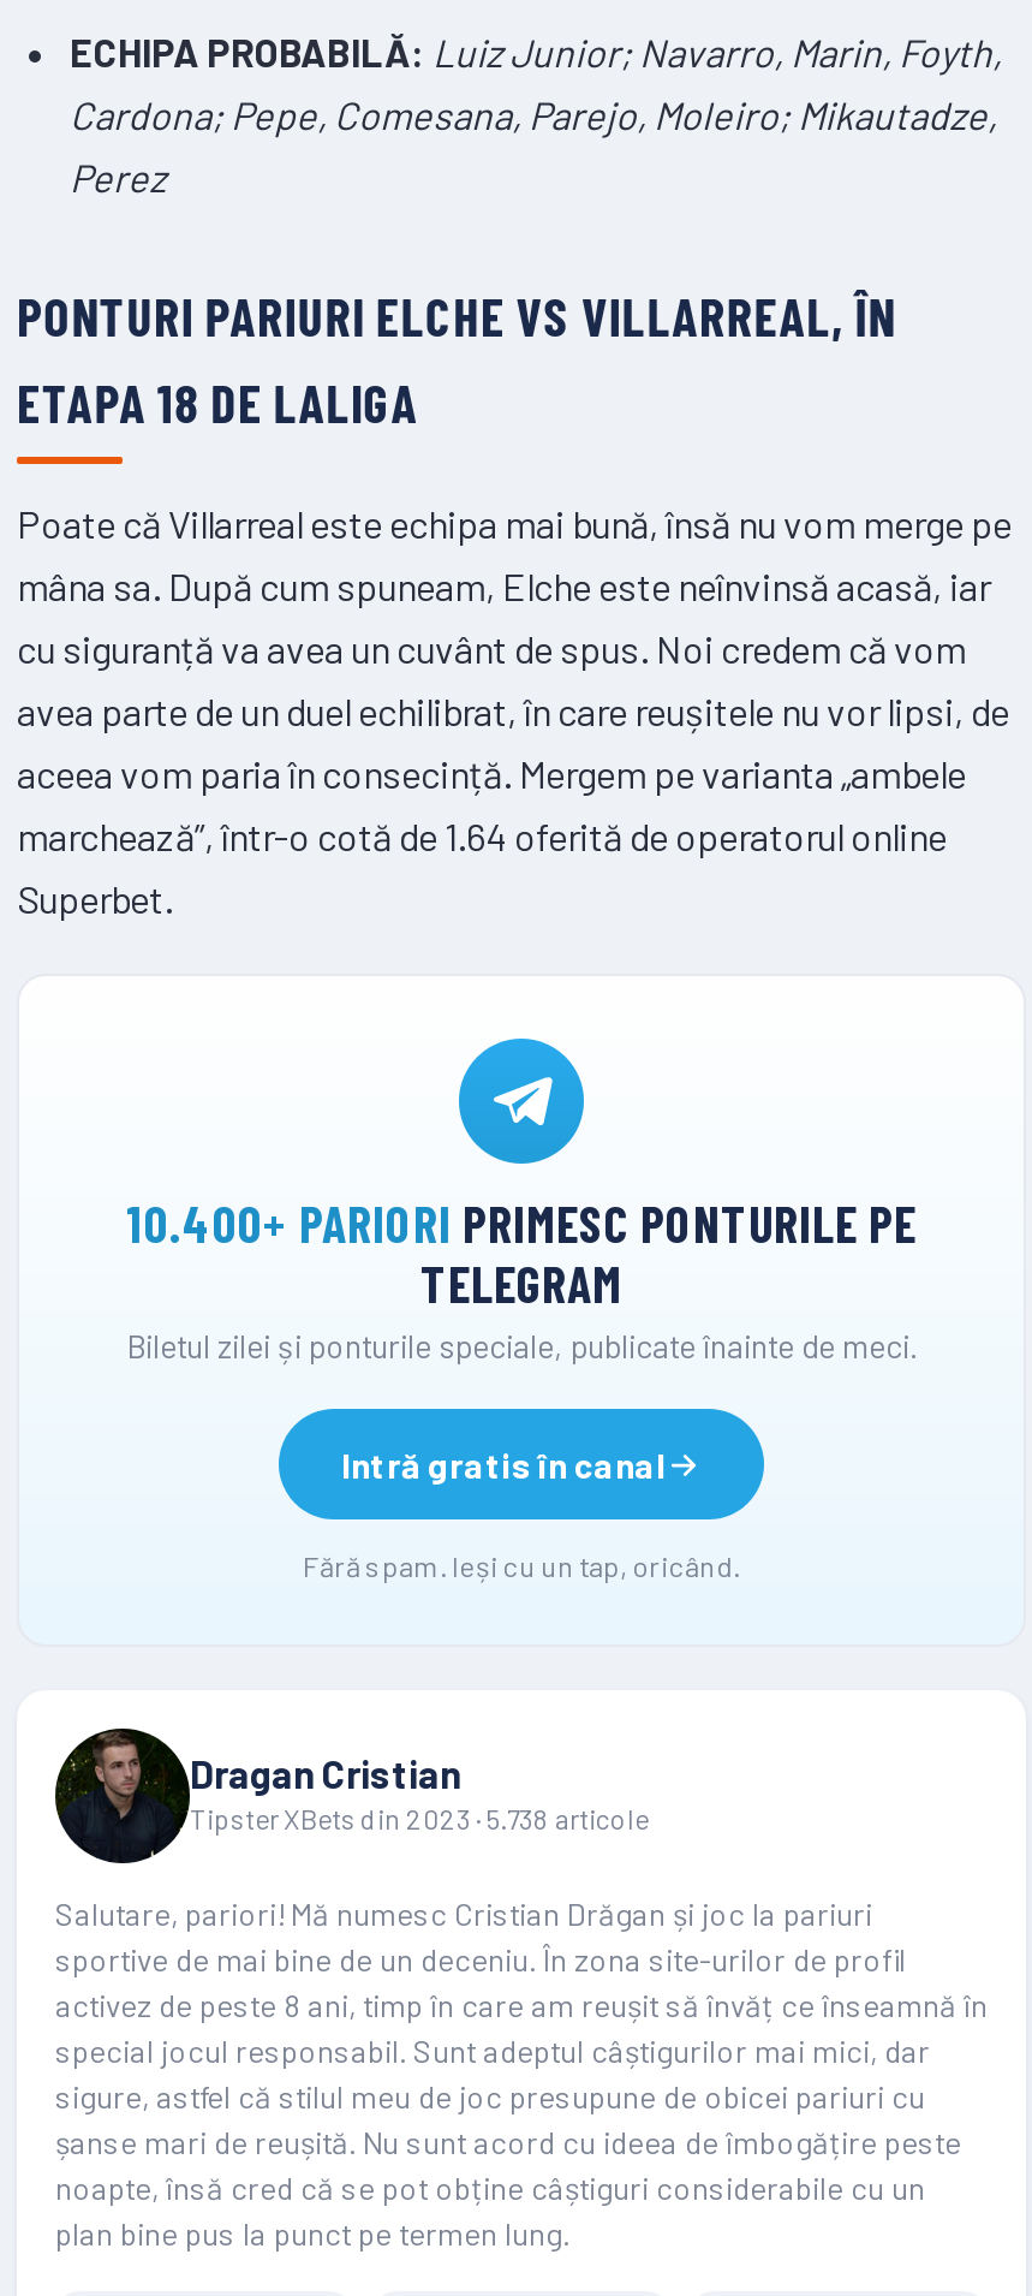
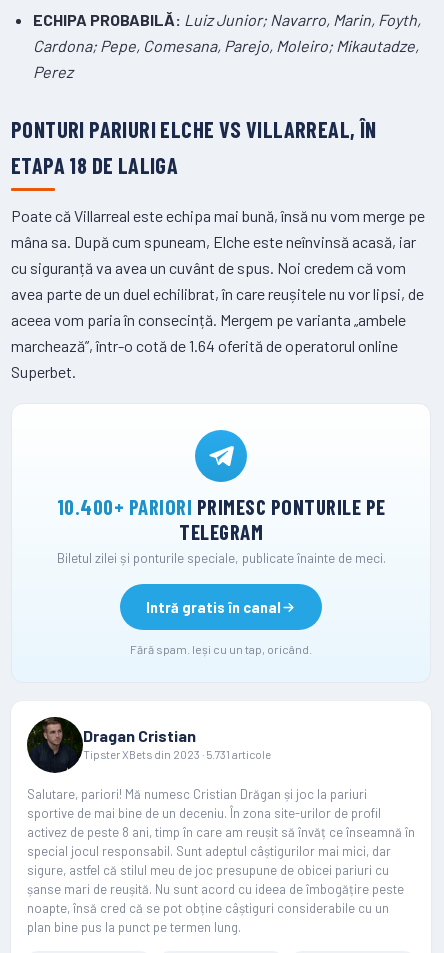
- Tipster XBets din 2023 · 5.738 articole
+ Tipster XBets din 2023 · 5.731 articole
